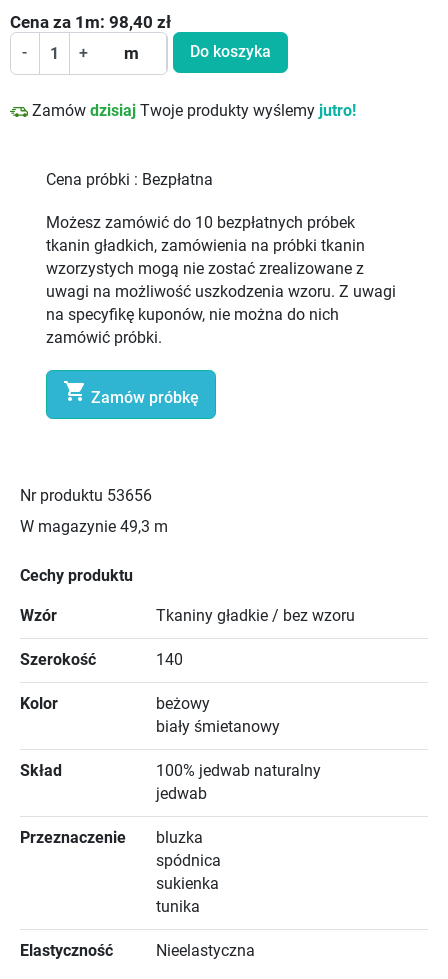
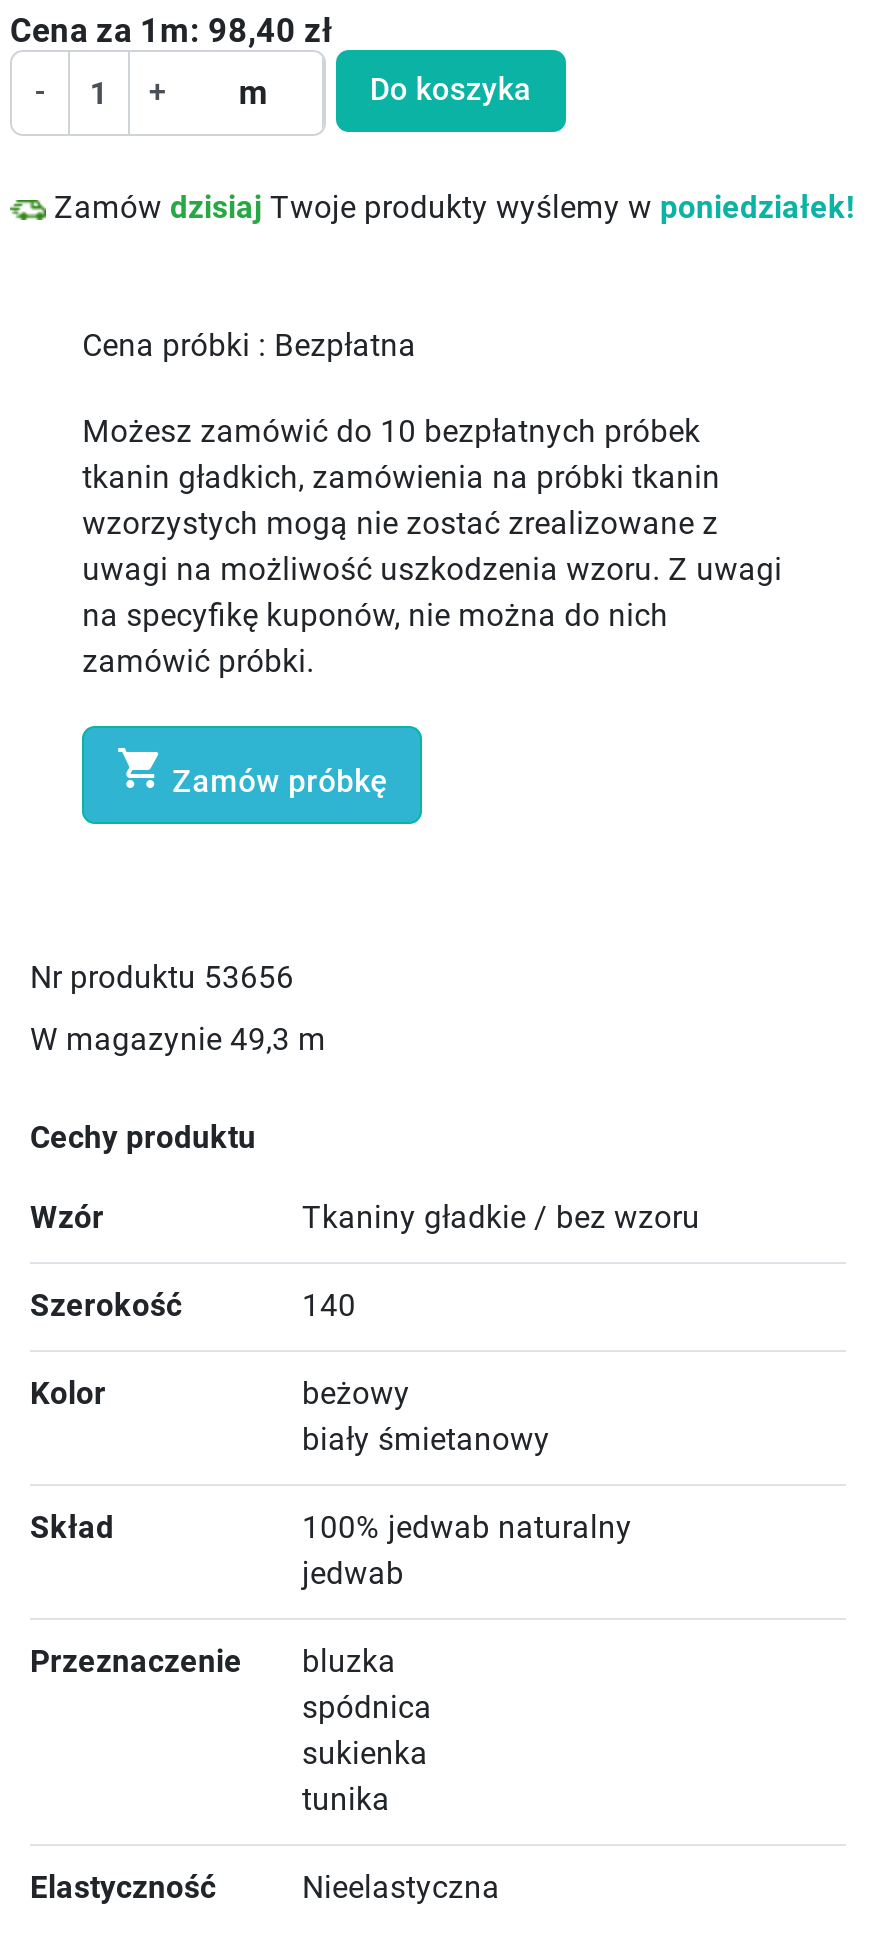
- Zamów dzisiaj Twoje produkty wyślemy jutro!
+ Zamów dzisiaj Twoje produkty wyślemy w poniedziałek!
